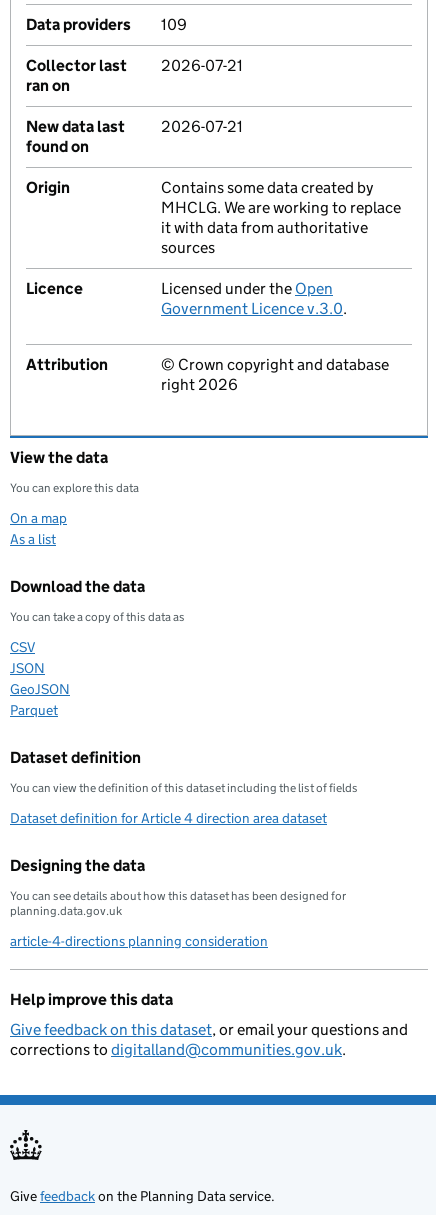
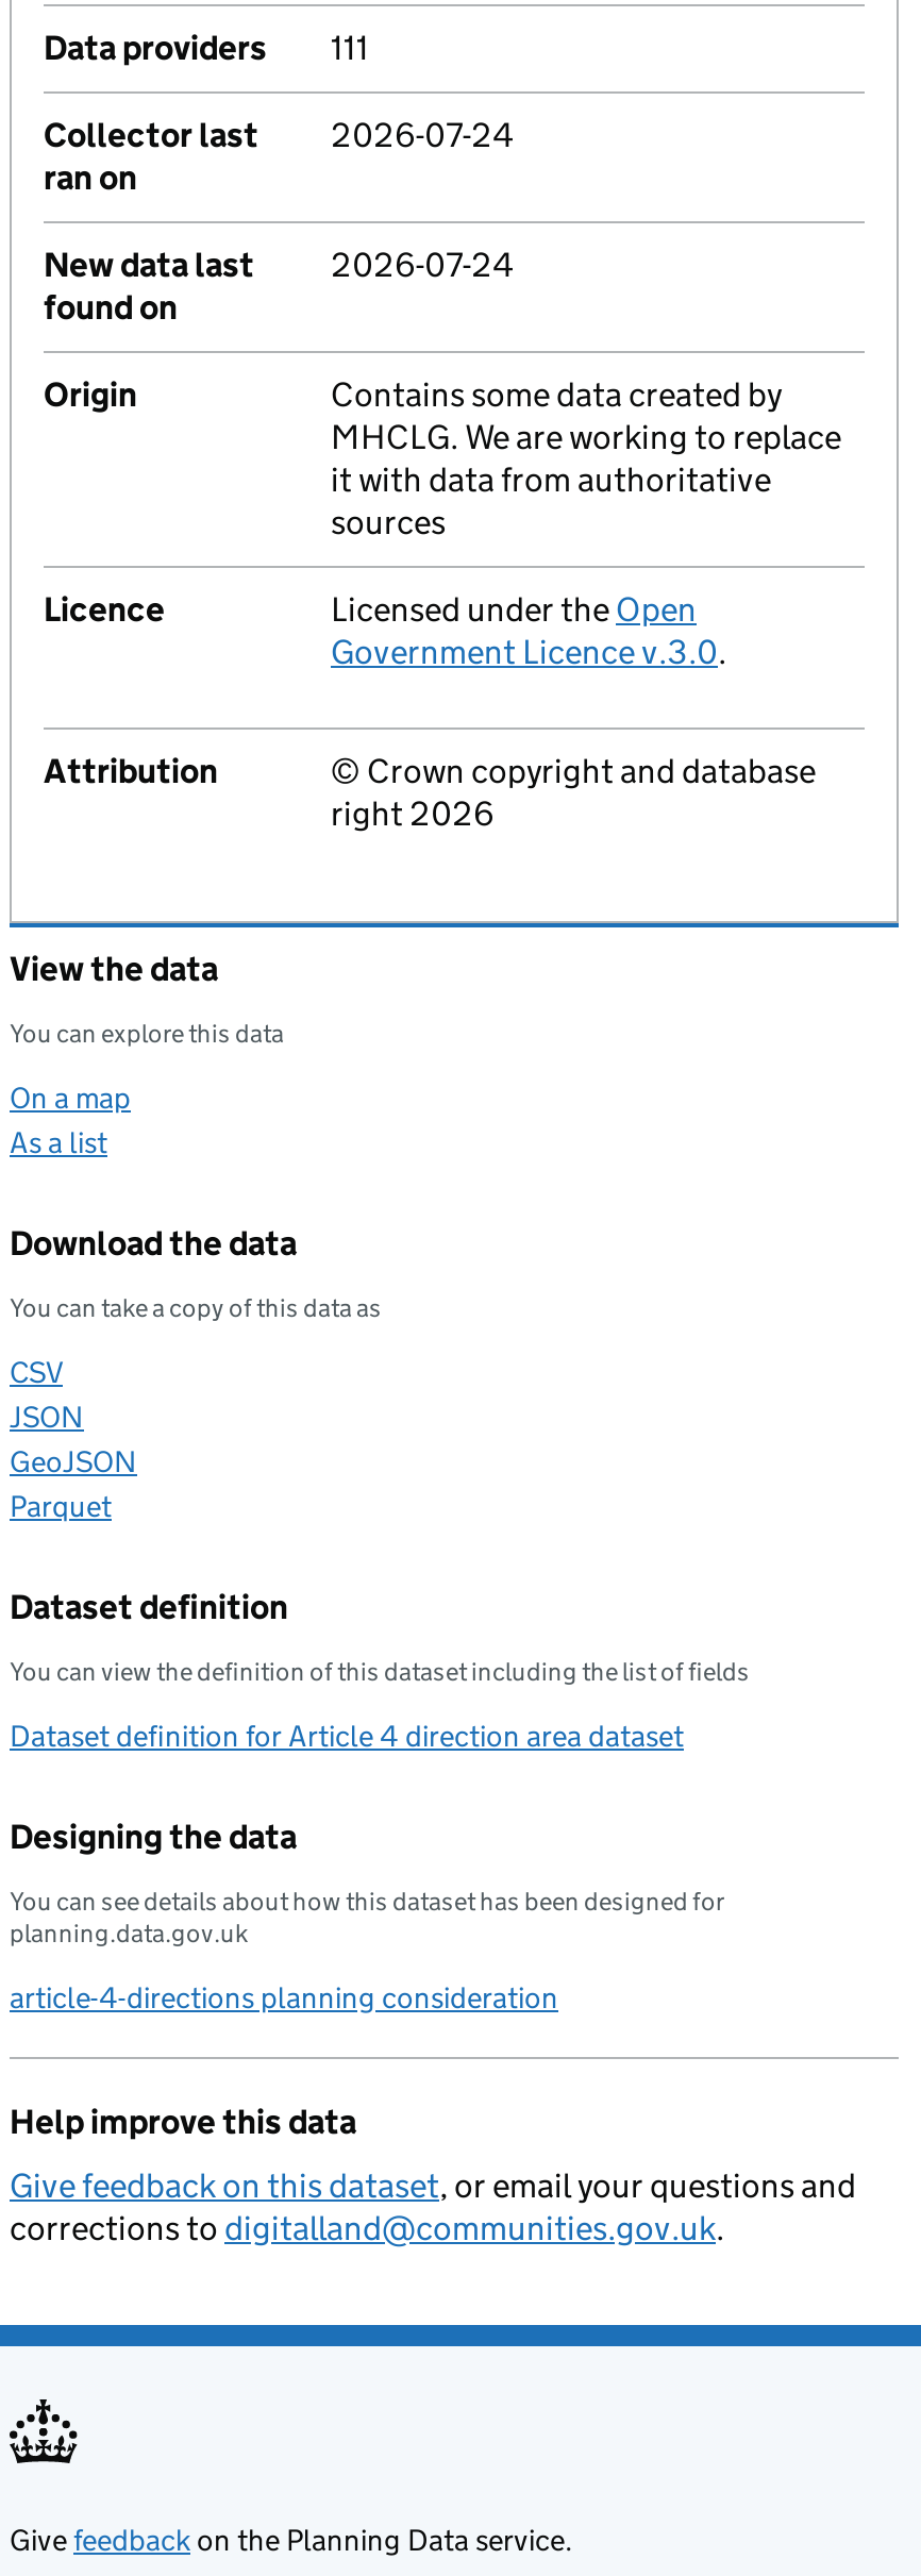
- Data providers 109
+ Data providers 111

- Collector last 2026-07-21
+ Collector last 2026-07-24

- New data last 2026-07-21
+ New data last 2026-07-24
